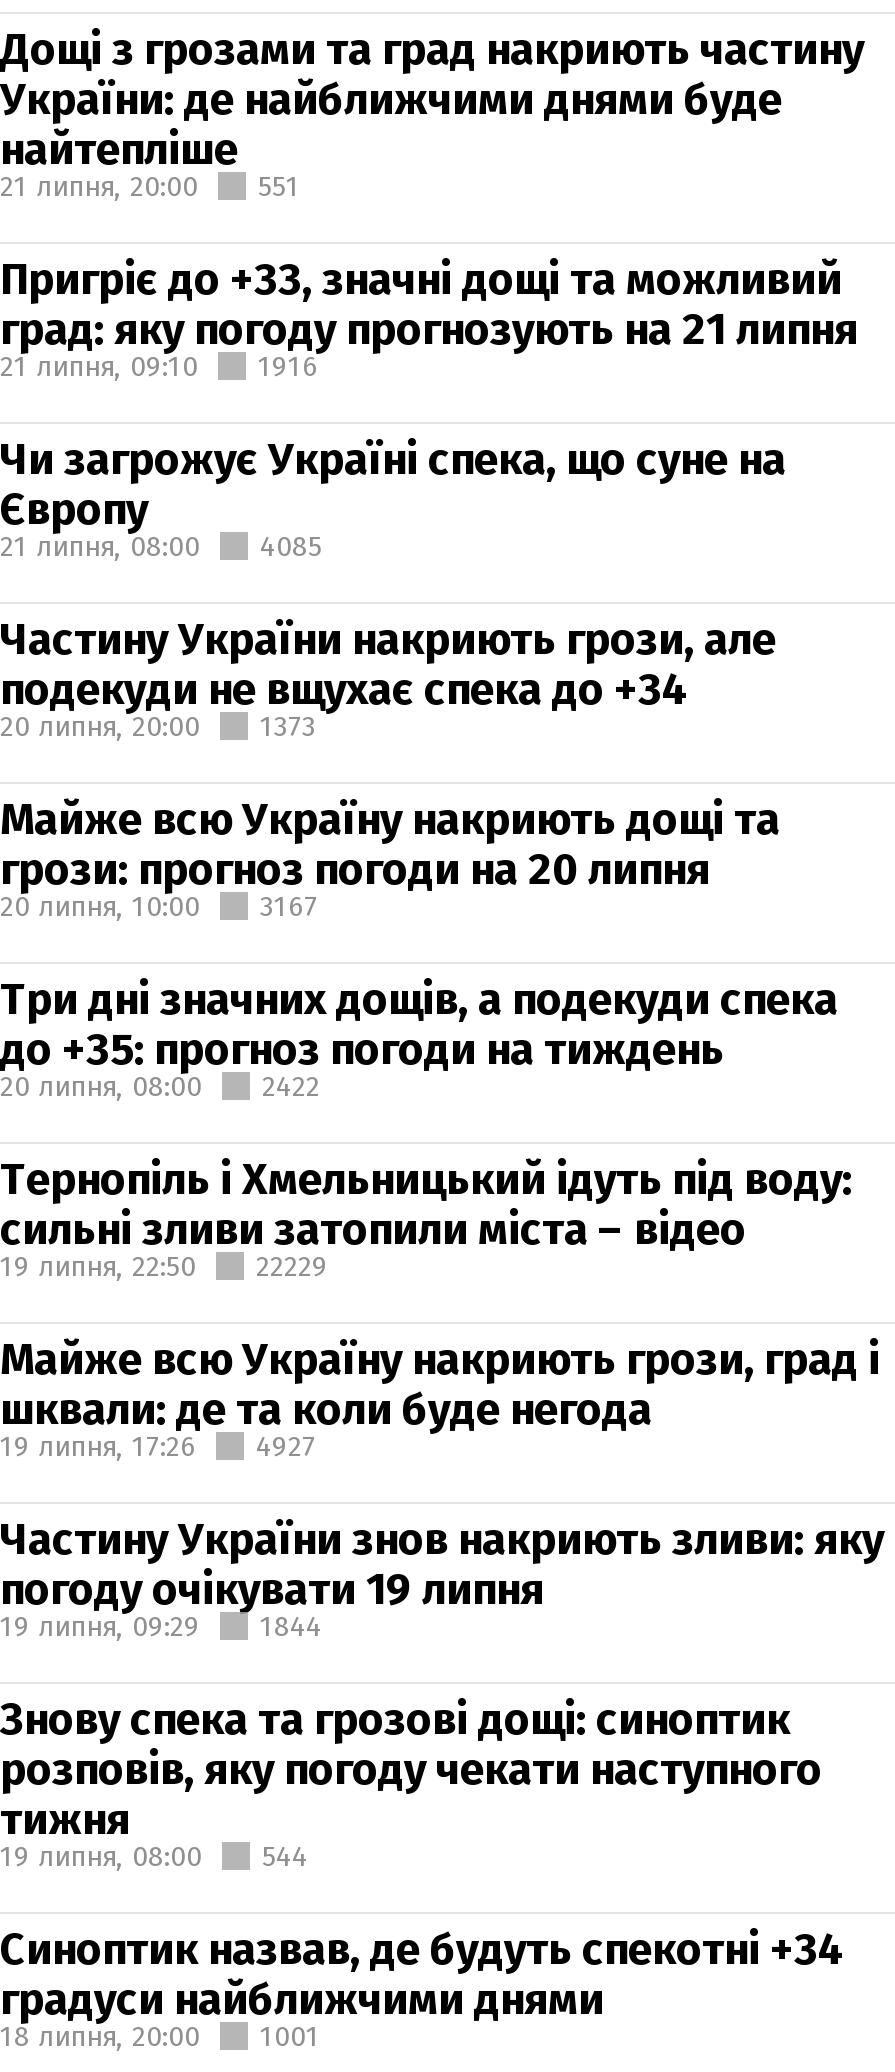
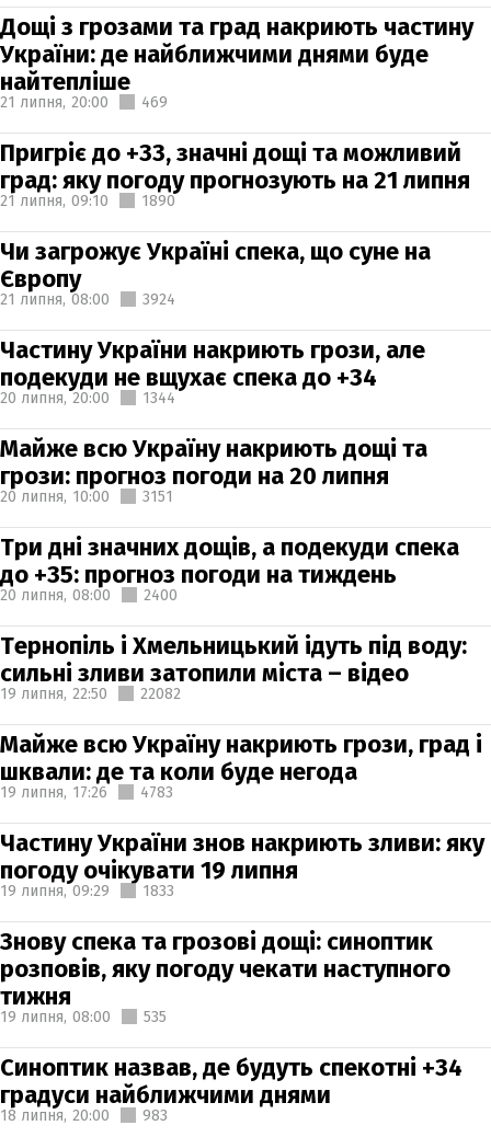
- 21 липня, 20:00 551
+ 21 липня, 20:00 469

- 1916
+ 1890

- 21 липня, 08:00 4085
+ 21 липня, 08:00 3924

- 20 липня, 20:00 1373
+ 20 липня, 20:00 1344

- 20 липня, 10:00 3167
+ 20 липня, 10:00 3151

- 20 липня, 08:00 2422
+ 20 липня, 08:00 2400

- 19 липня, 22:50 22229
+ 19 липня, 22:50 22082

- 19 липня, 17:26 4927
+ 19 липня, 17:26 4783

- 19 липня, 09:29 1844
+ 19 липня, 09:29 1833

- 19 липня, 08:00 544
+ 19 липня, 08:00 535

- 18 липня, 20:00 1001
+ 18 липня, 20:00 983
